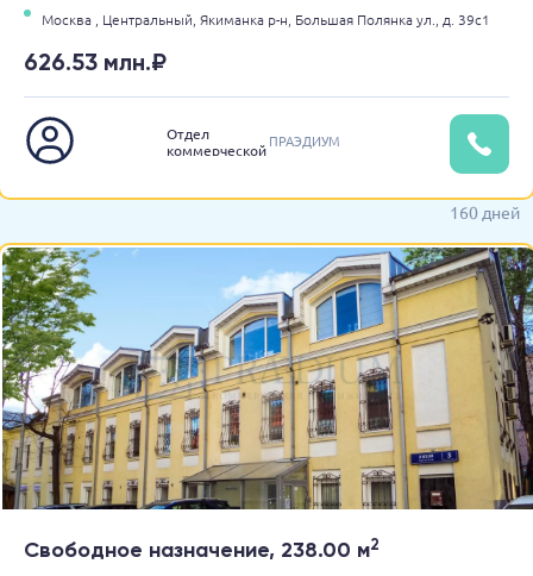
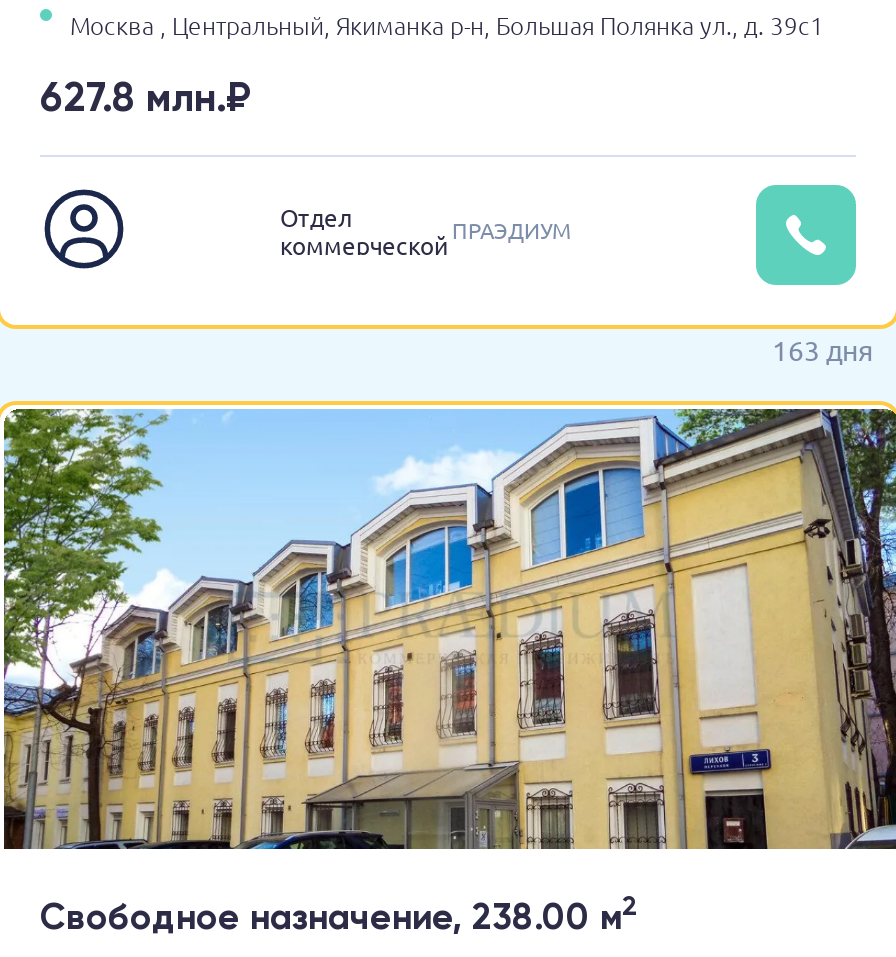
- 626.53 млн.₽
+ 627.8 млн.₽

- 160 дней
+ 163 дня
